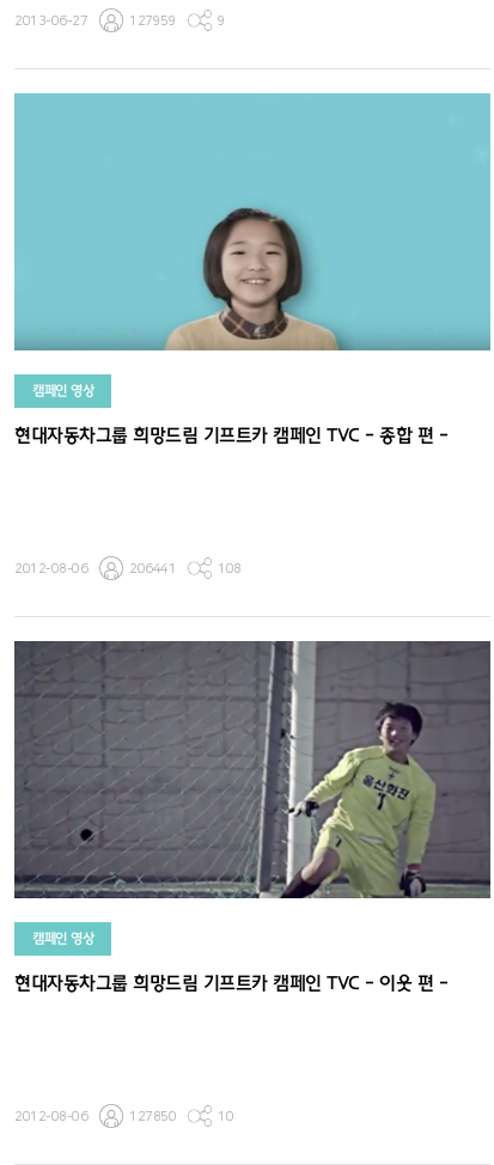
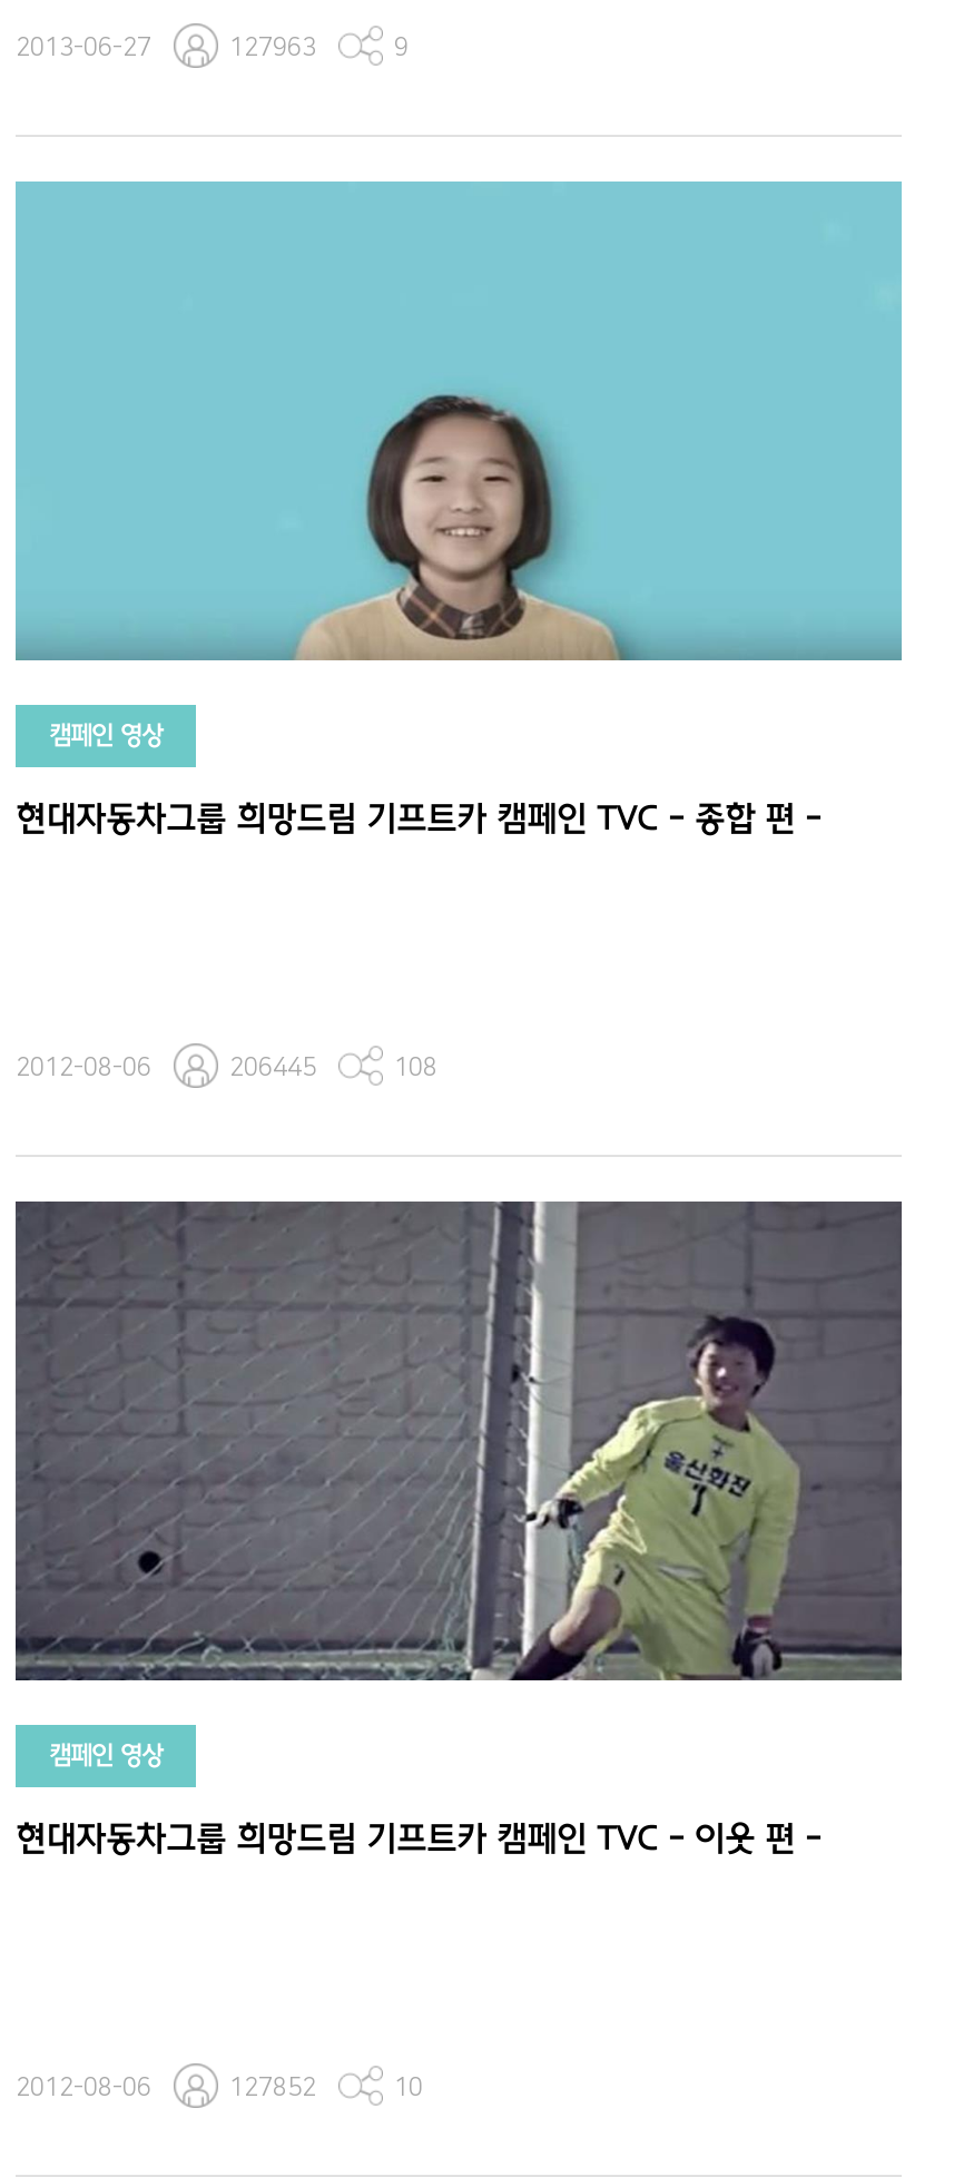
- 127959
+ 127963

- 206441
+ 206445

- 127850
+ 127852
